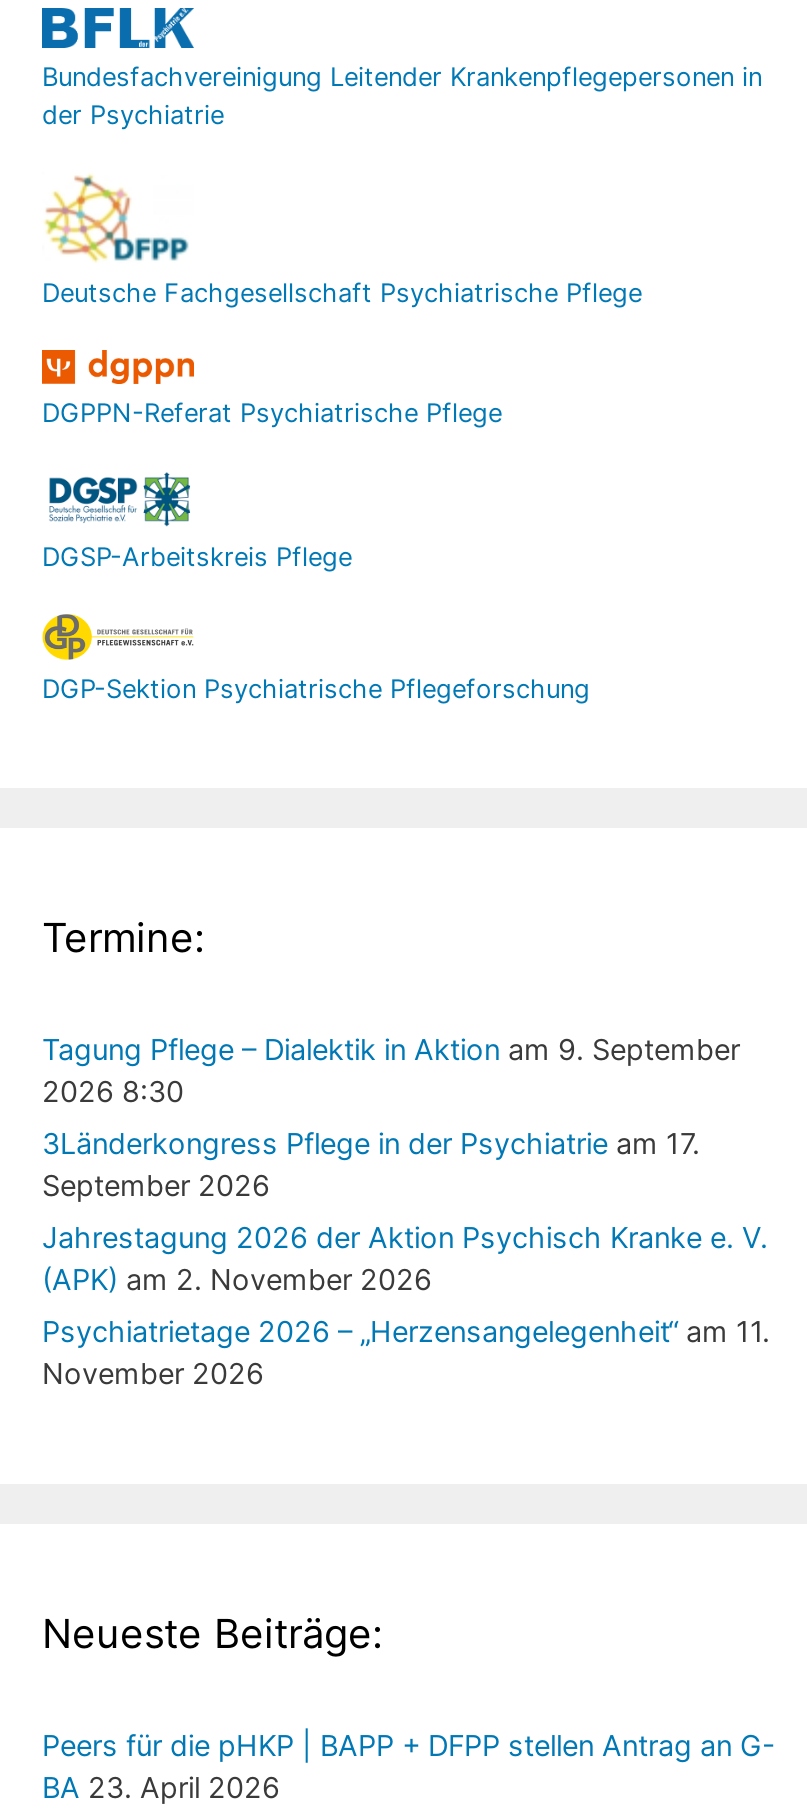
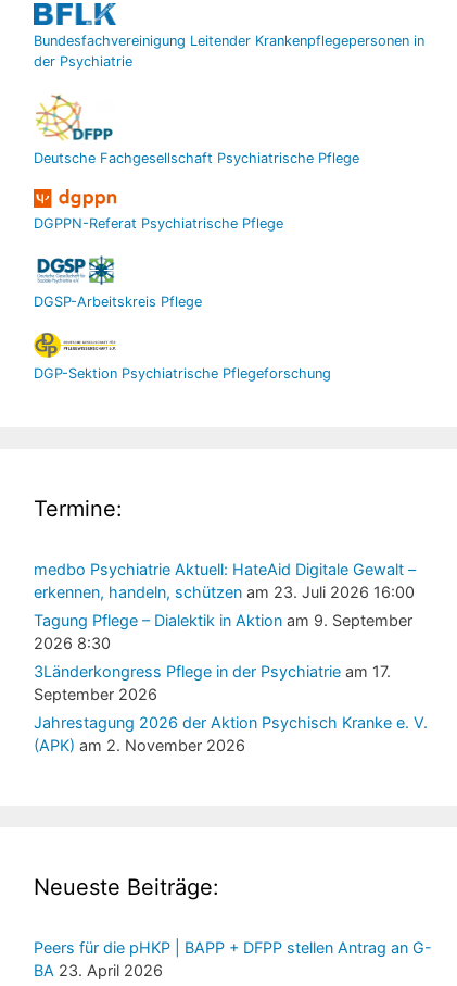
+ medbo Psychiatrie Aktuell: HateAid Digitale Gewalt –
+ erkennen, handeln, schützen am 23. Juli 2026 16:00

moved down: Tagung Pflege – Dialektik in Aktion am 9. September | 2026 8:30 | 3Länderkongress Pflege in der Psychiatrie am 17. | September 2026 | Jahrestagung 2026 der Aktion Psychisch Kranke e. V. | (APK) am 2. November 2026

- Psychiatrietage 2026 – „Herzensangelegenheit“am 11.
- November 2026
